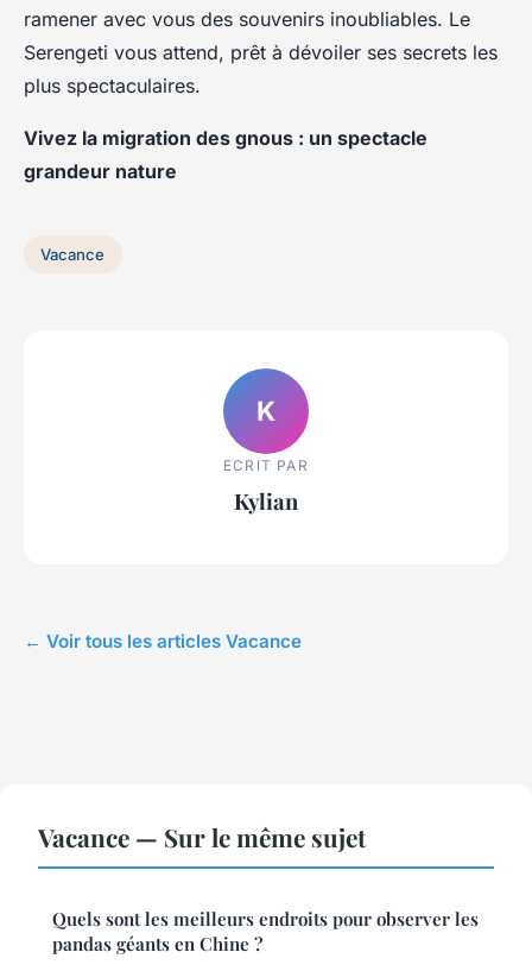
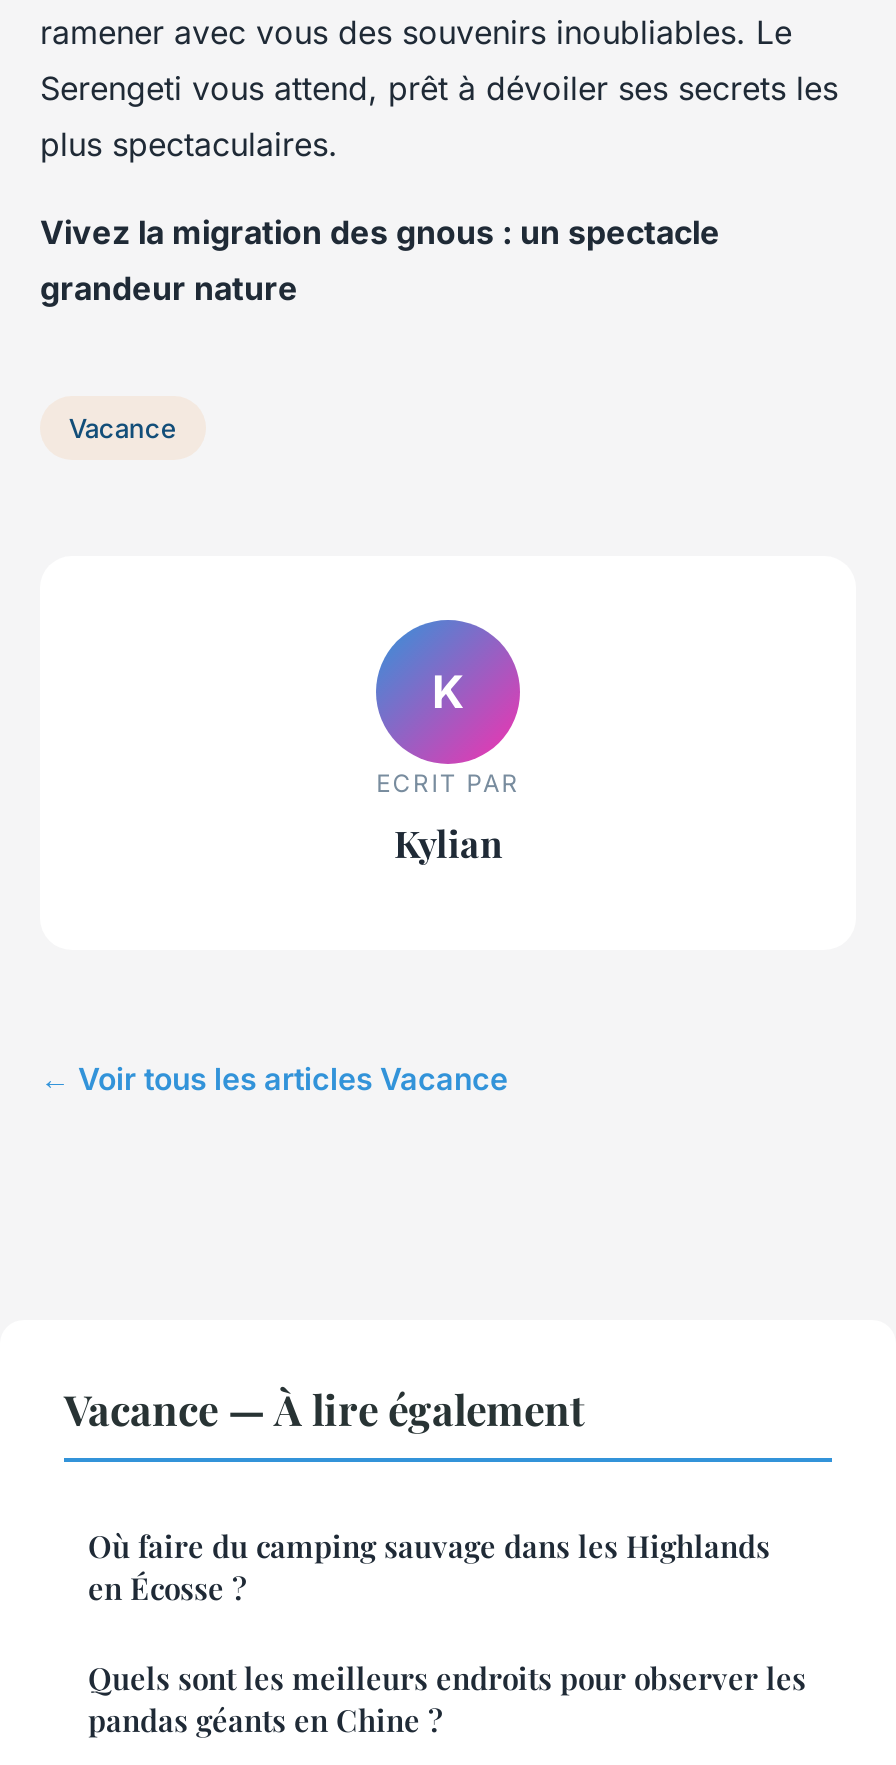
- Vacance — Sur le même sujet
+ Vacance — À lire également
+ Où faire du camping sauvage dans les Highlands
+ en Écosse ?
